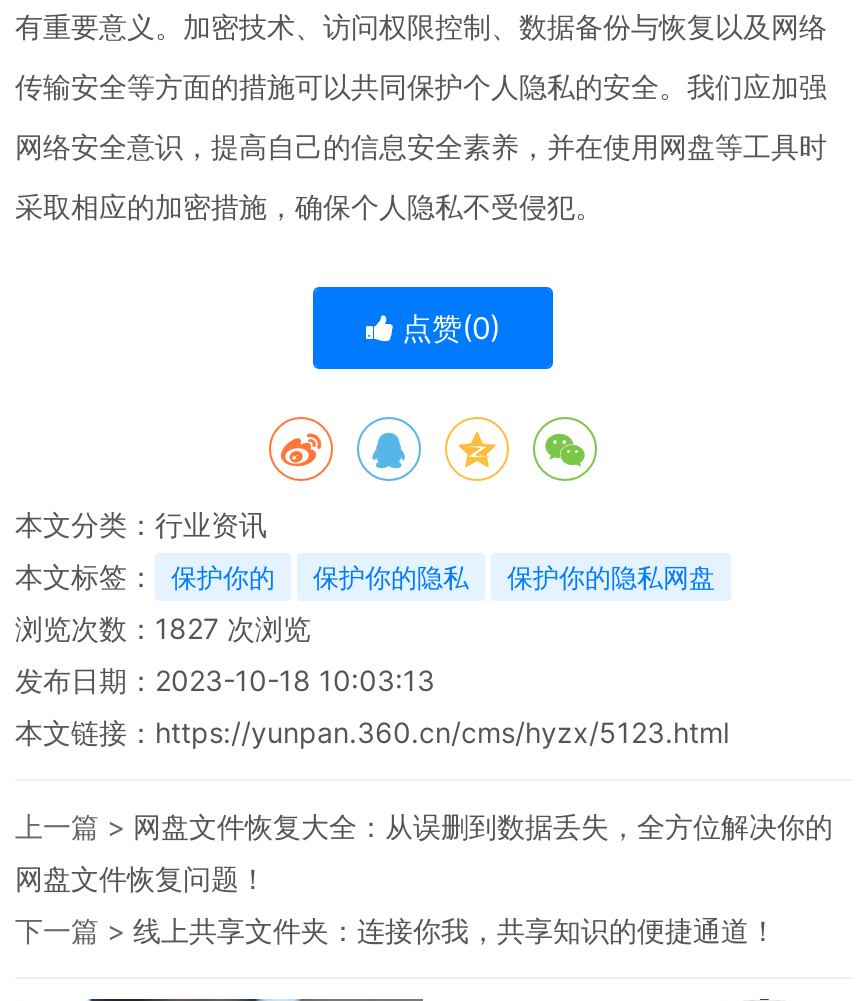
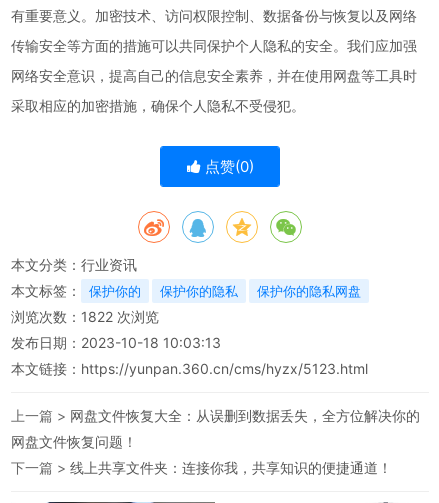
- 浏览次数：1827次浏览
+ 浏览次数：1822次浏览
